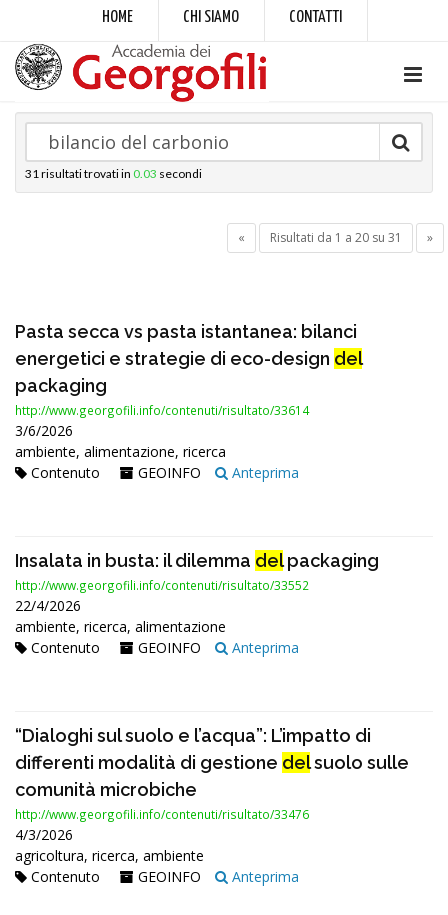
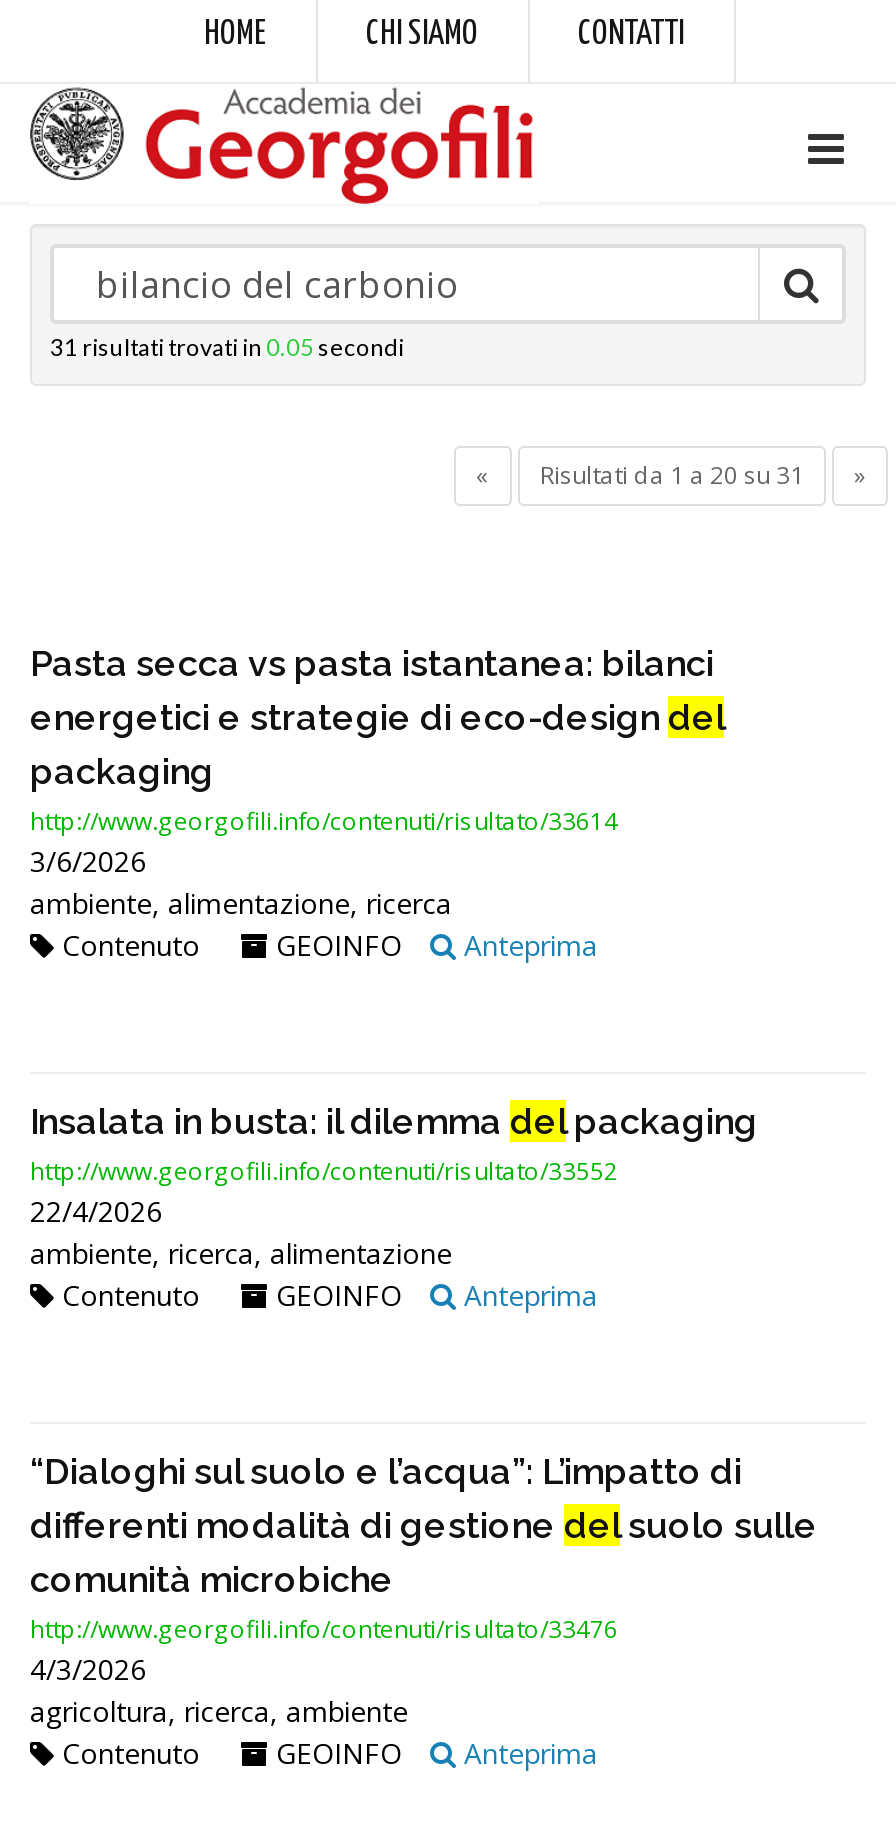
- 31 risultati trovati in 0.03 secondi
+ 31 risultati trovati in 0.05 secondi
